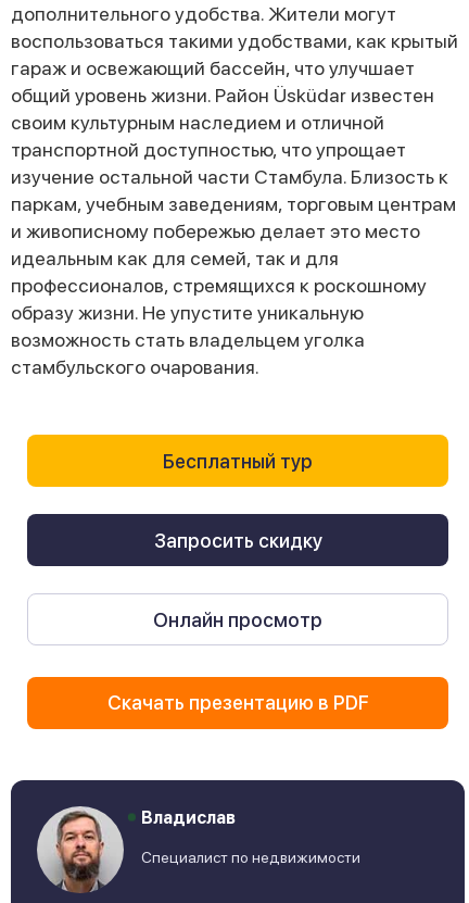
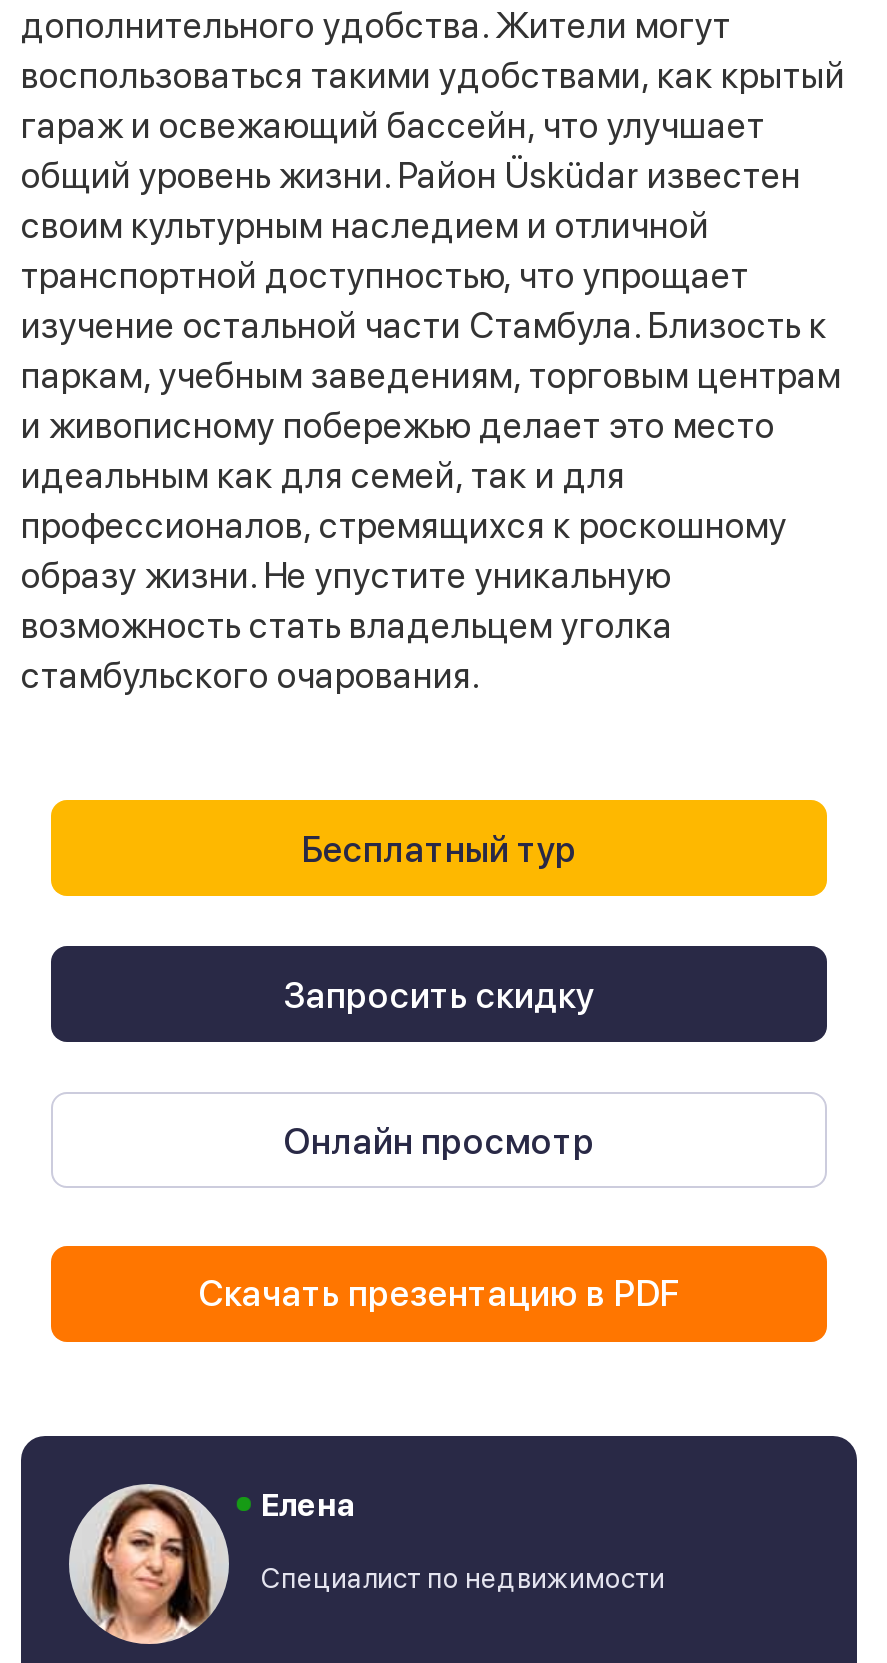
- [image]
- Владислав
+ [image]
+ Елена
